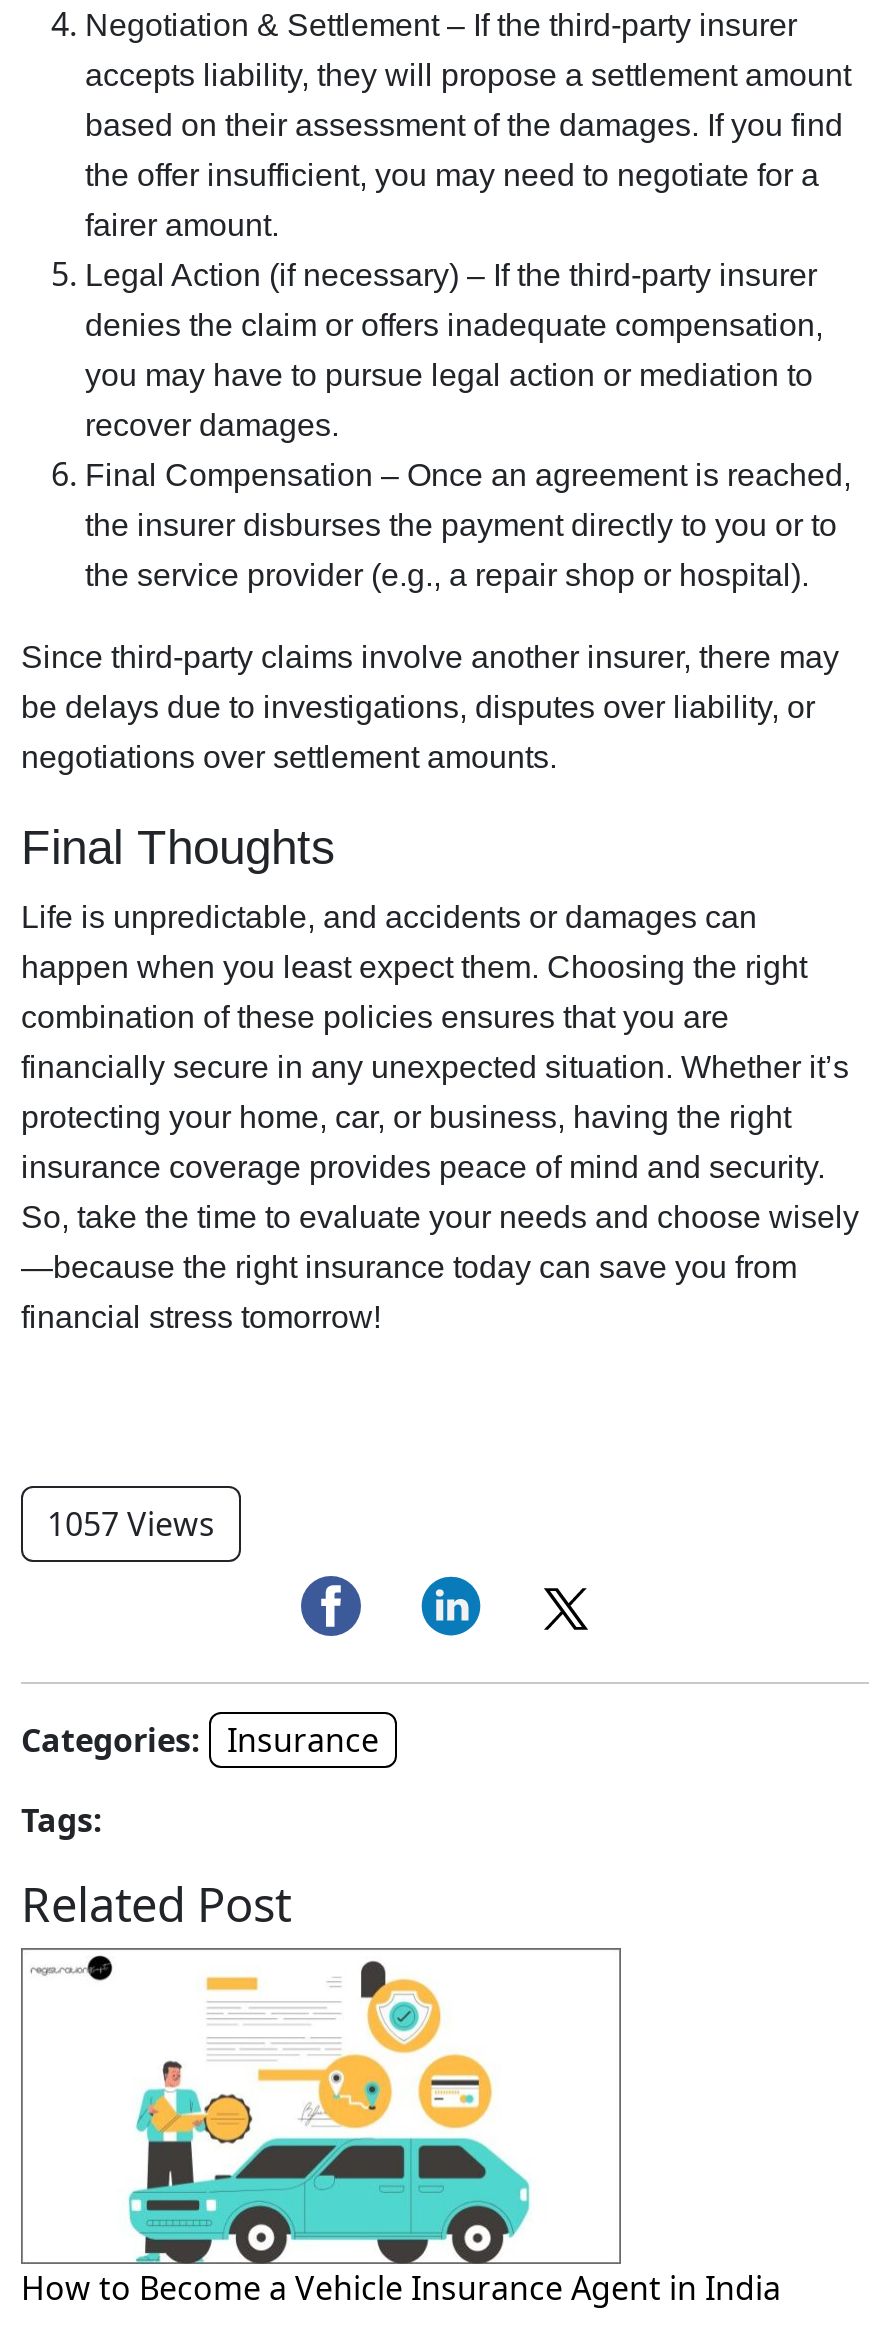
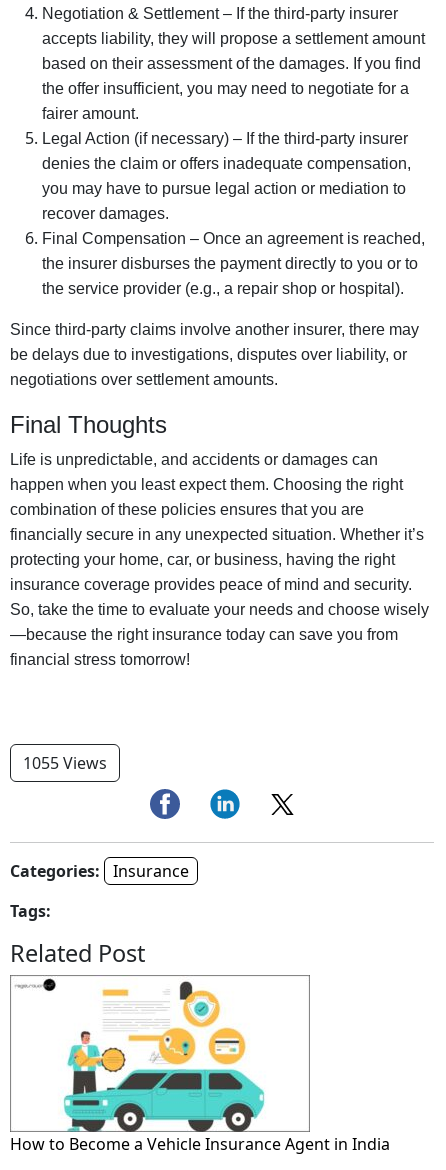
- 1057 Views
+ 1055 Views
